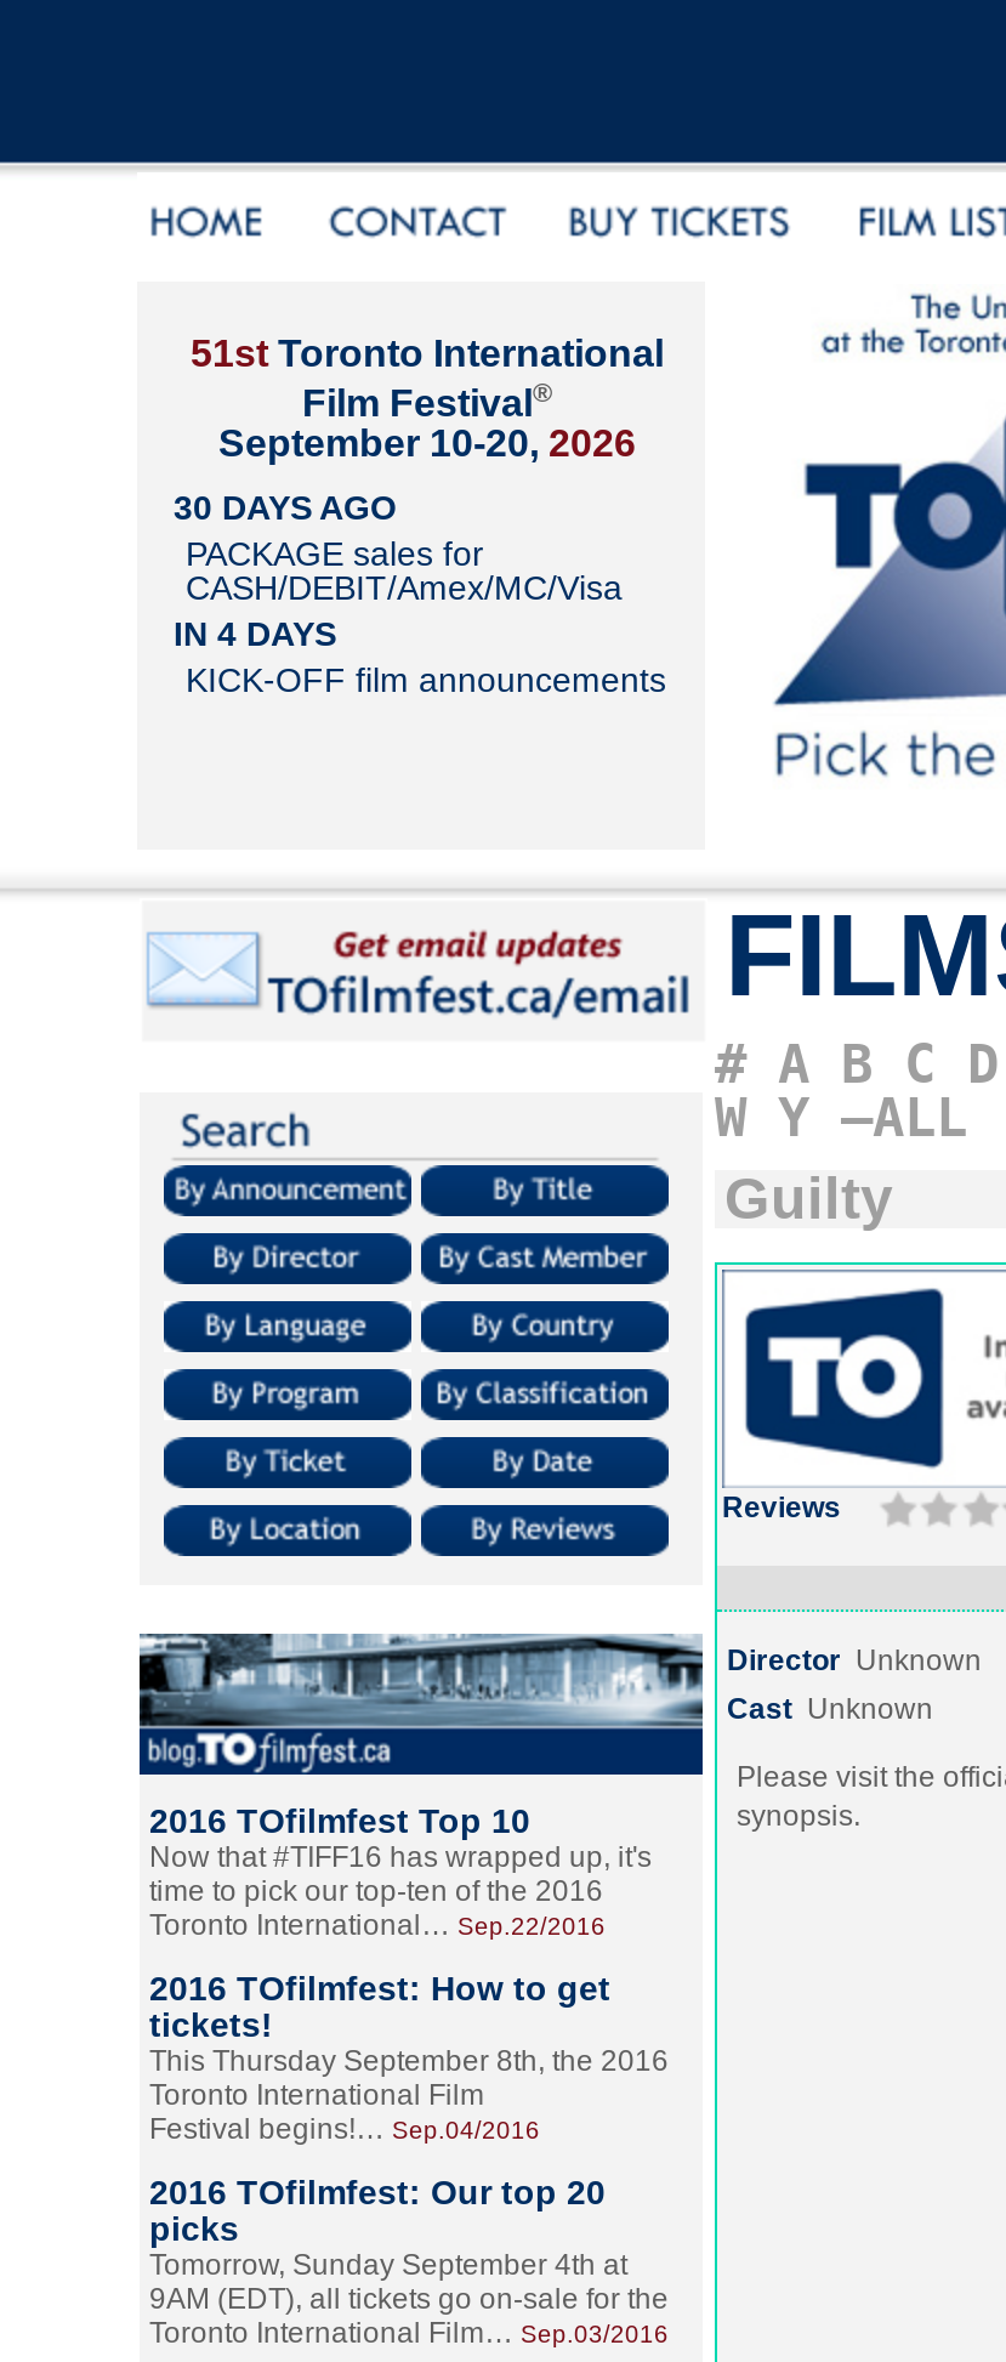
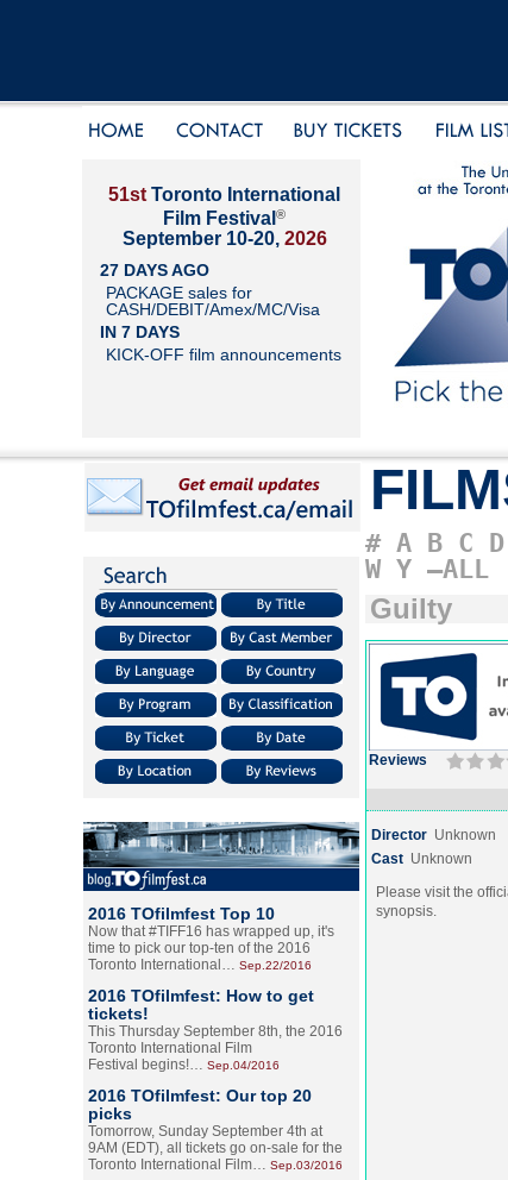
- 30 DAYS AGO
+ 27 DAYS AGO

- IN 4 DAYS
+ IN 7 DAYS
